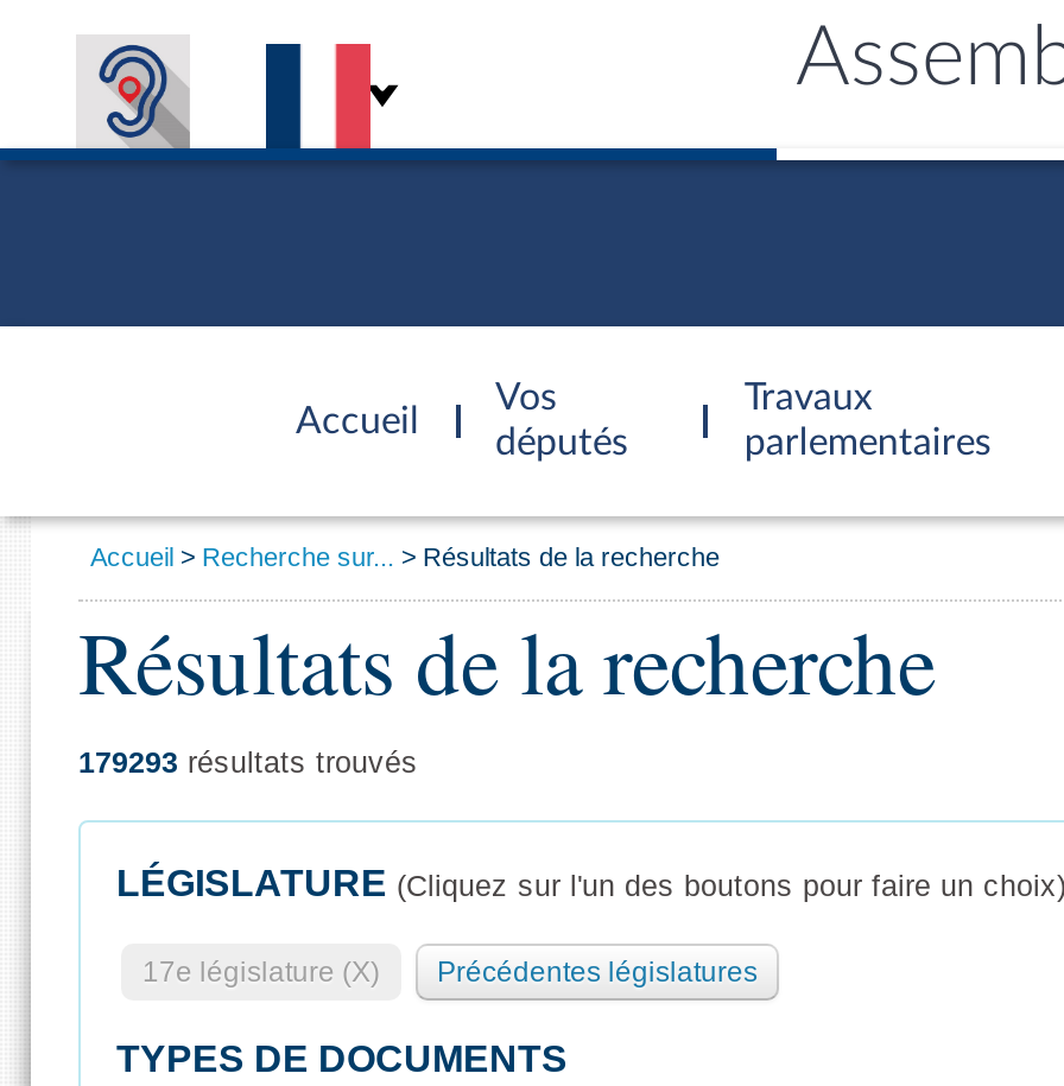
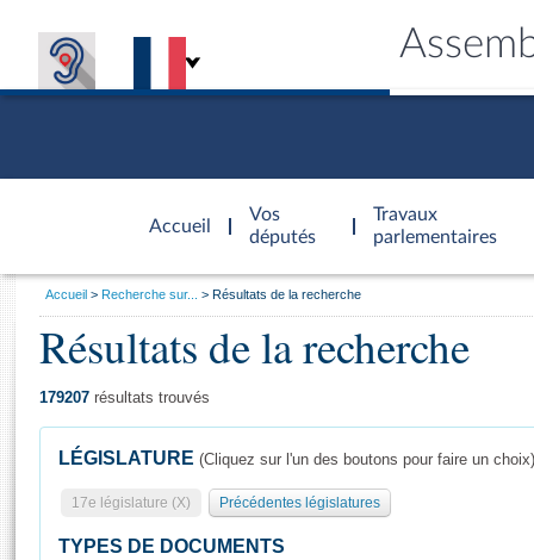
- 179293 résultats trouvés
+ 179207 résultats trouvés
